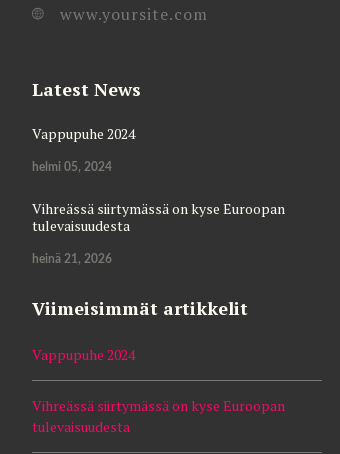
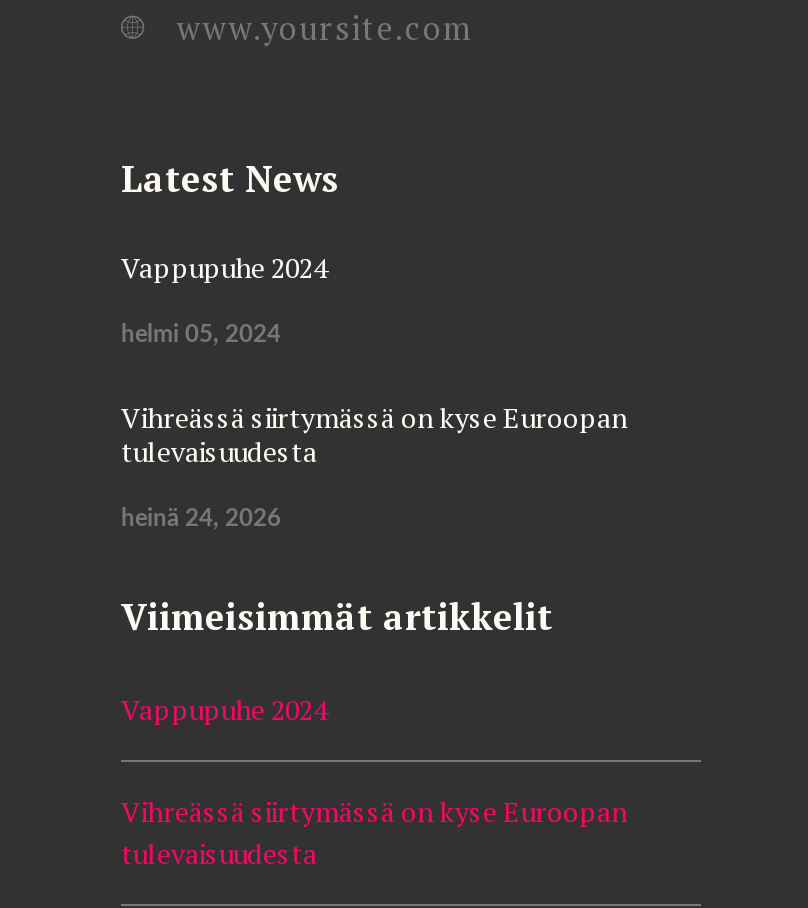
- heinä 21, 2026
+ heinä 24, 2026
